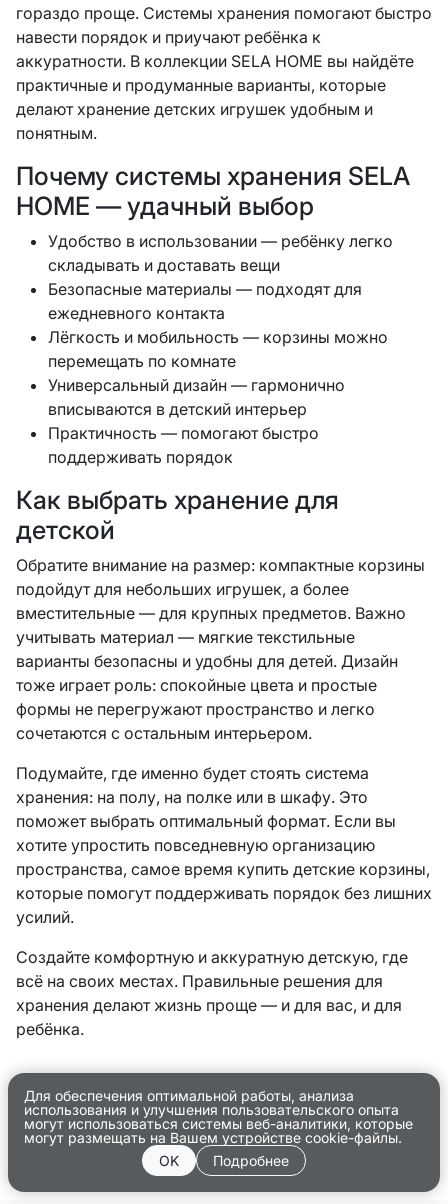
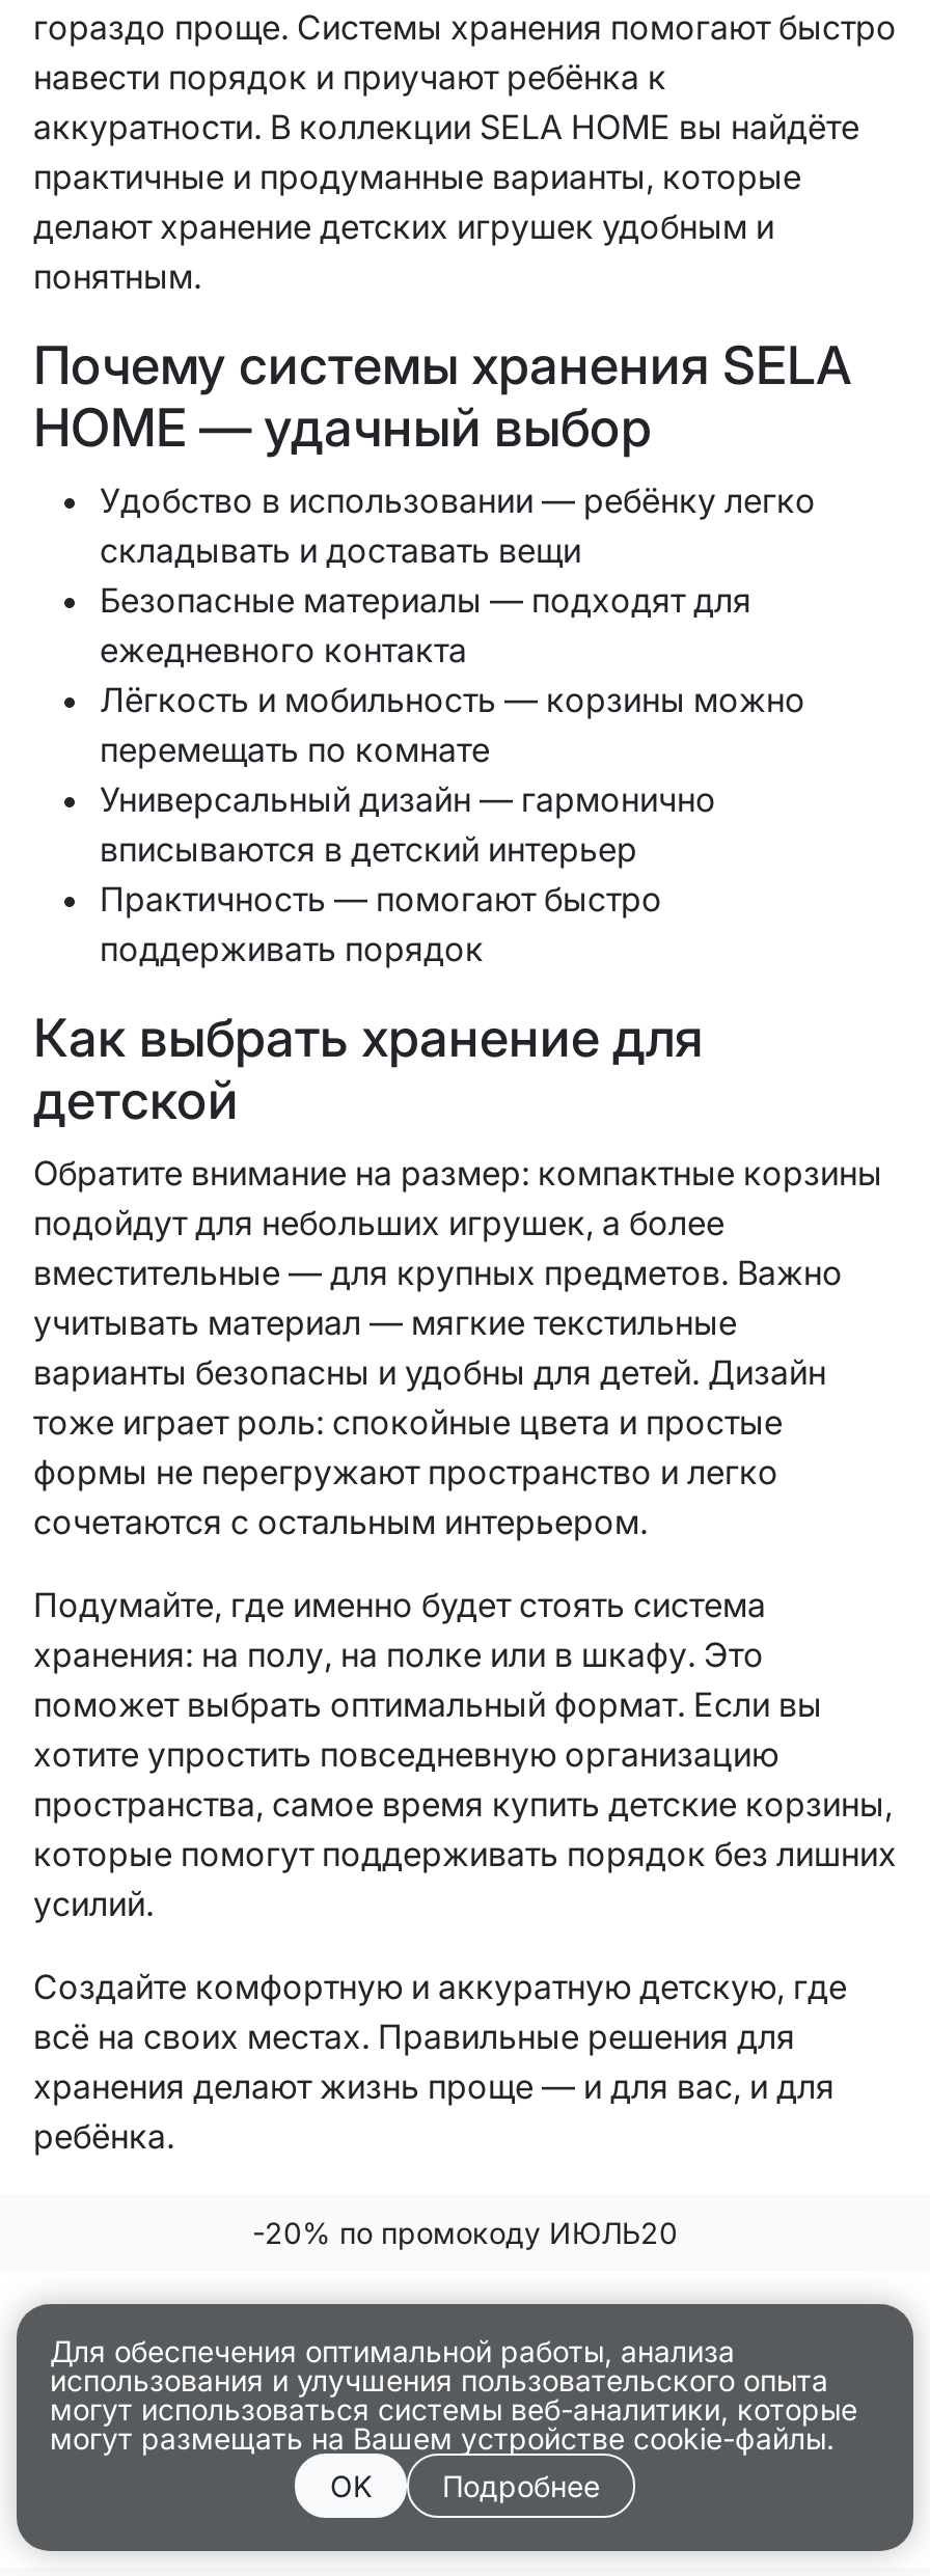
+ -20% по промокоду ИЮЛЬ20
